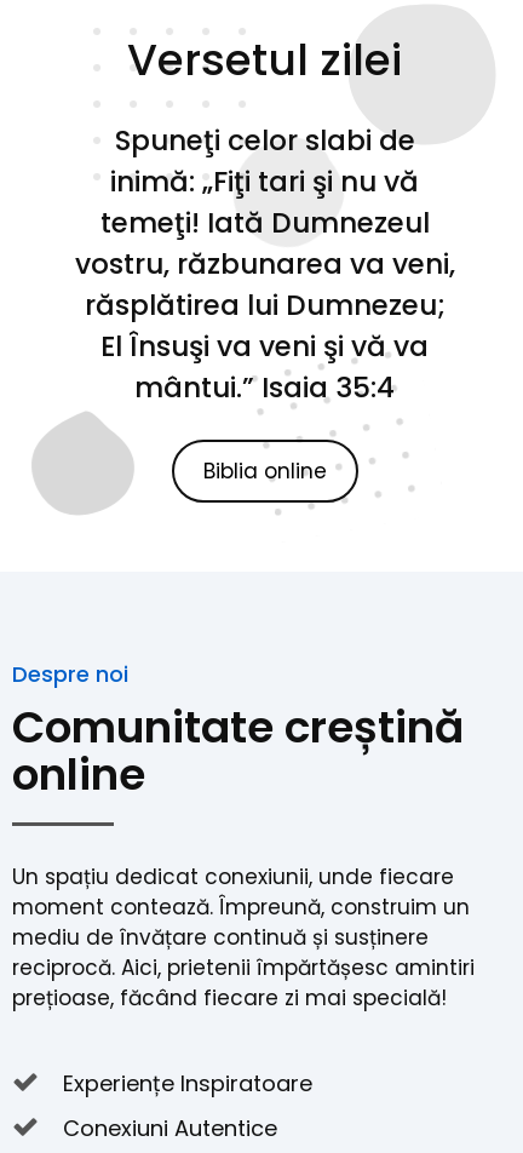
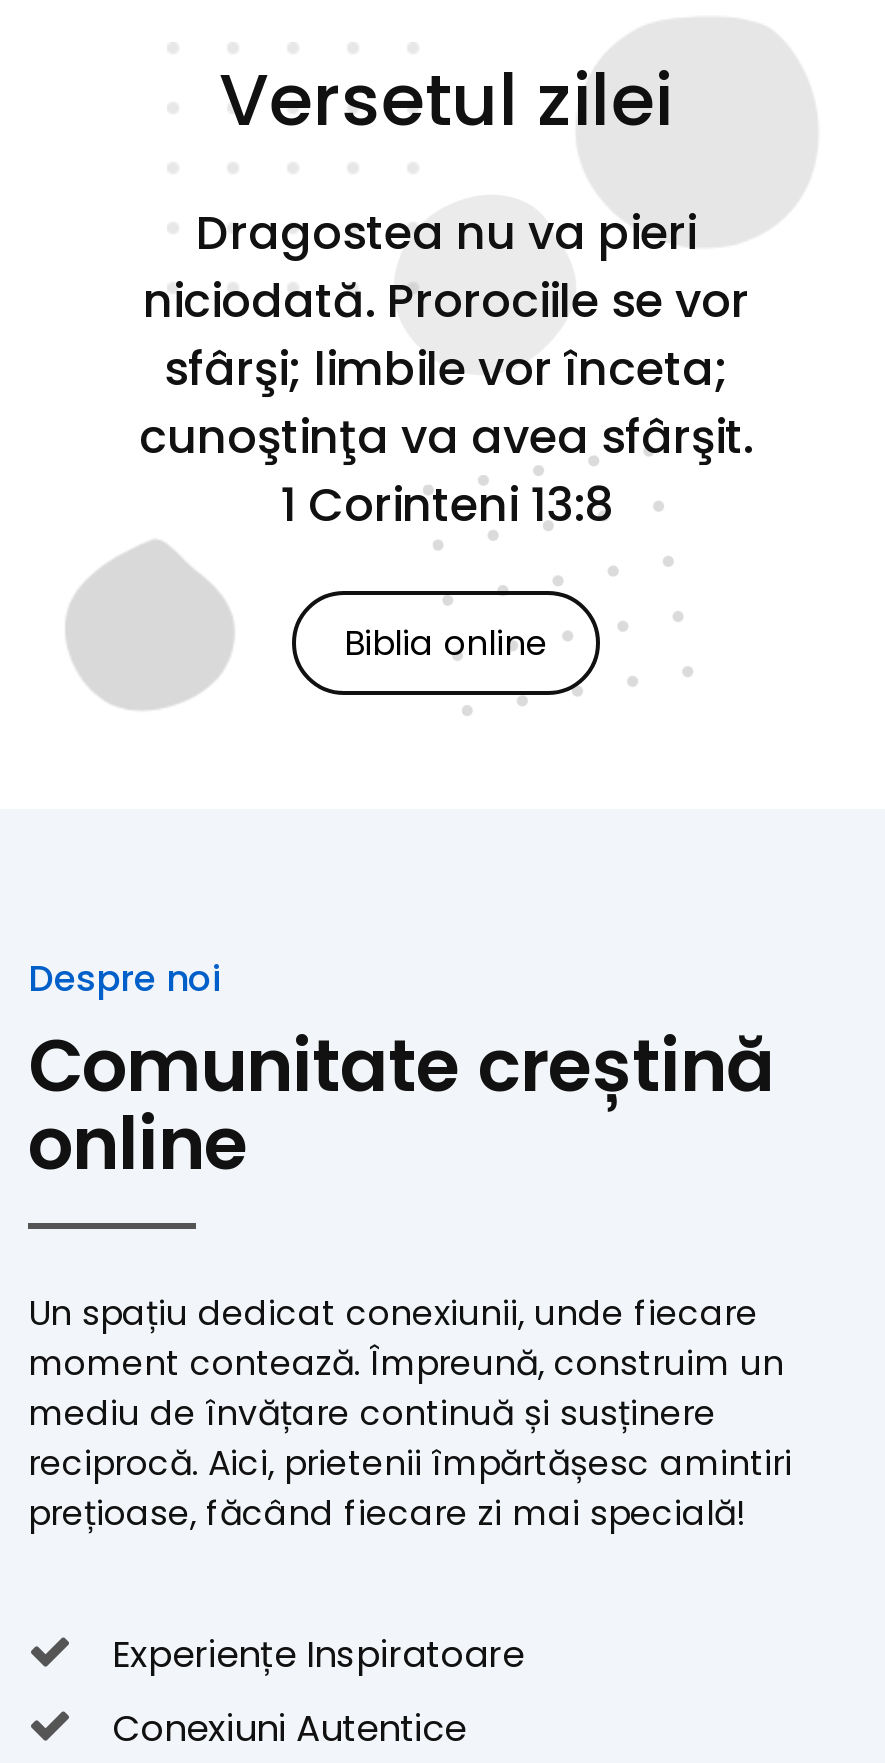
- Spuneţi celor slabi de
- inimă: „Fiţi tari şi nu vă
- temeţi! Iată Dumnezeul
- vostru, răzbunarea va veni,
- răsplătirea lui Dumnezeu;
- El Însuşi va veni şi vă va
- mântui.” Isaia 35:4
+ Dragostea nu va pieri
+ niciodată. Prorociile se vor
+ sfârşi; limbile vor înceta;
+ cunoştinţa va avea sfârşit.
+ 1 Corinteni 13:8
